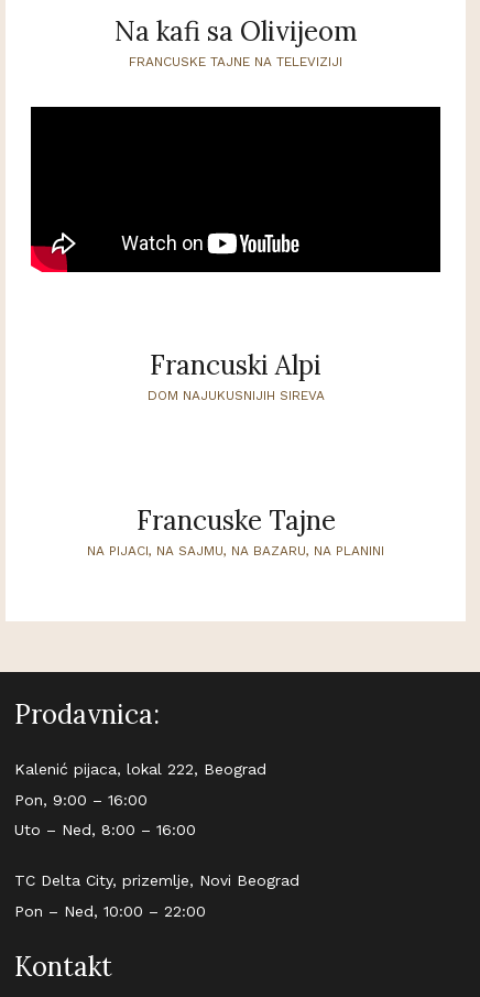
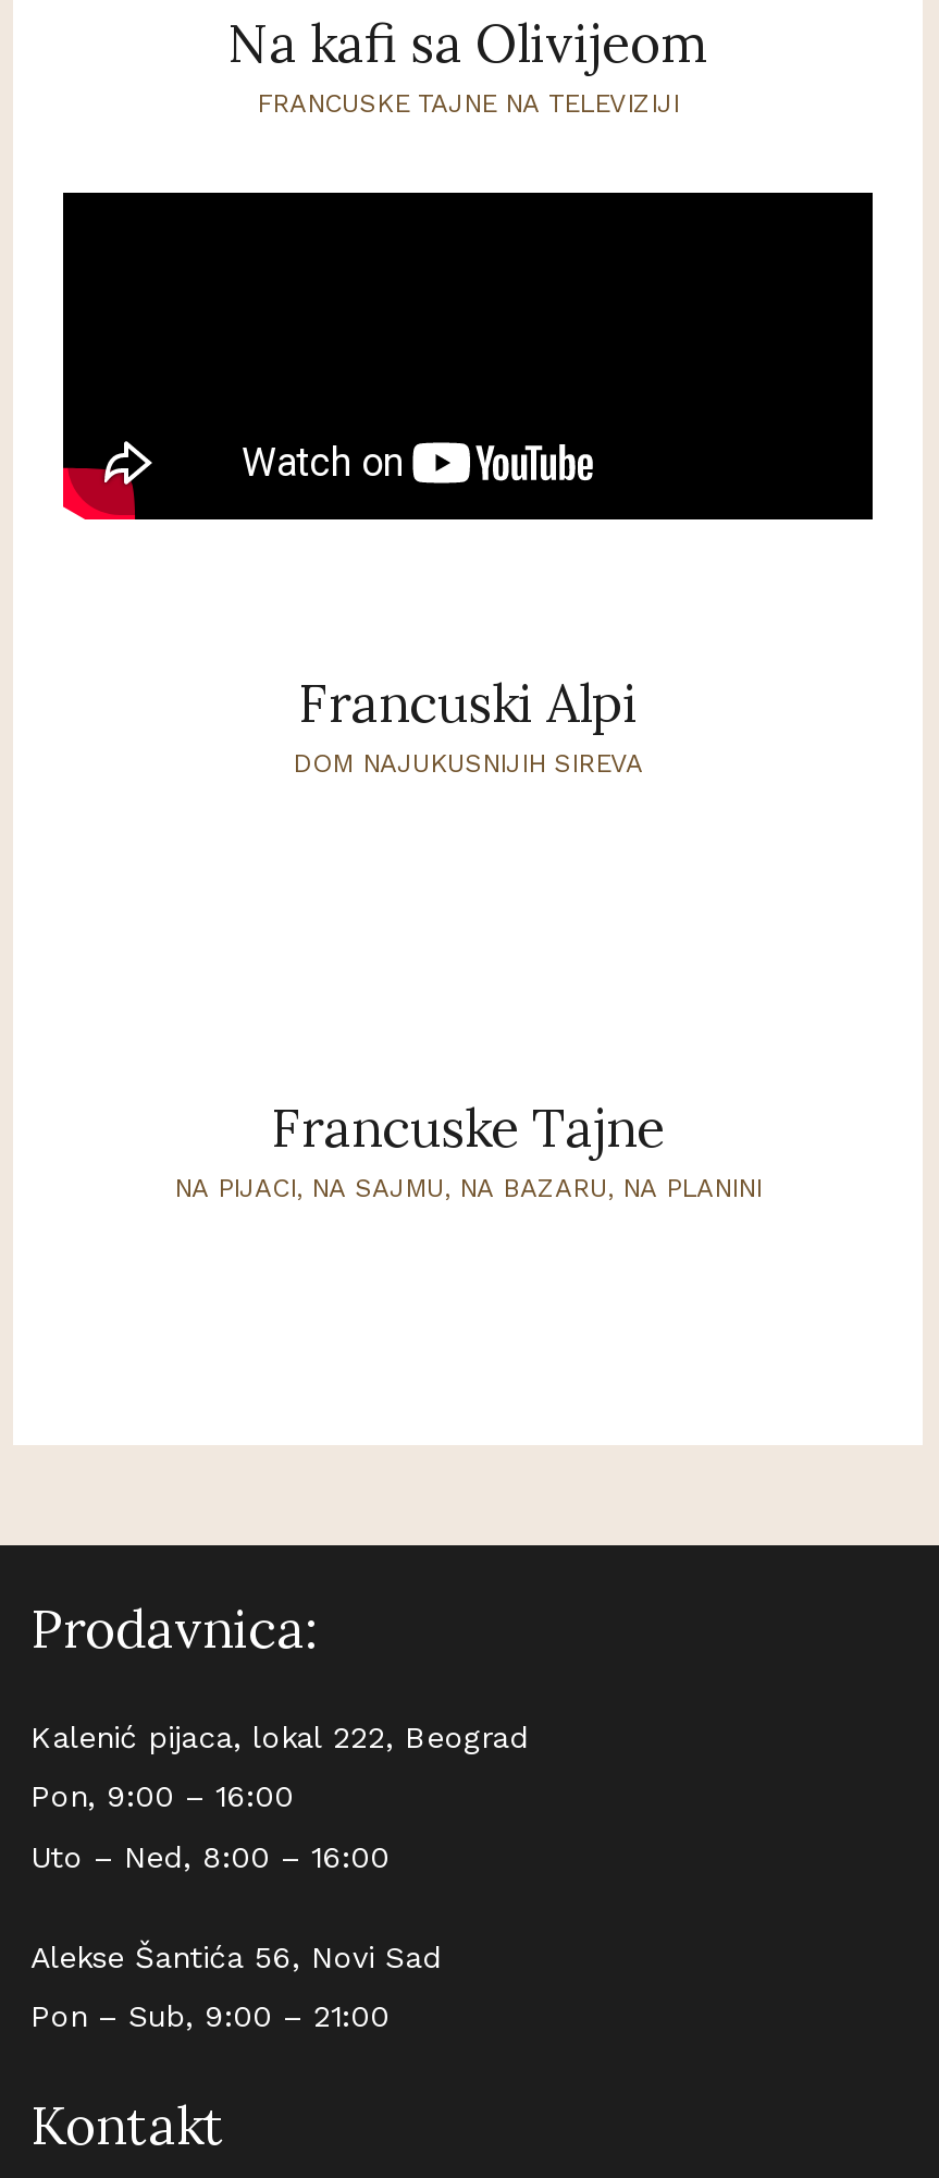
- TC Delta City, prizemlje, Novi Beograd
+ Alekse Šantića 56, Novi Sad

- Pon – Ned, 10:00 – 22:00
+ Pon – Sub, 9:00 – 21:00
